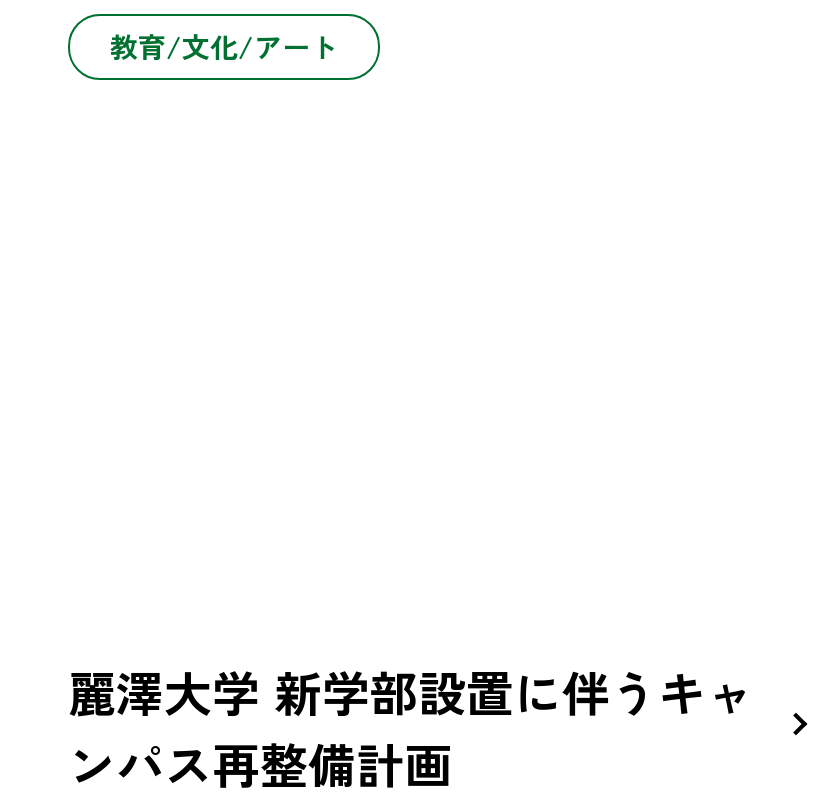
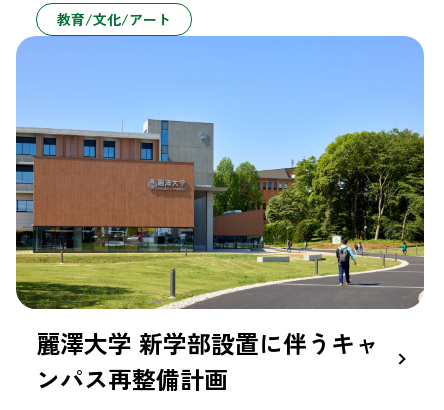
+ [image]
